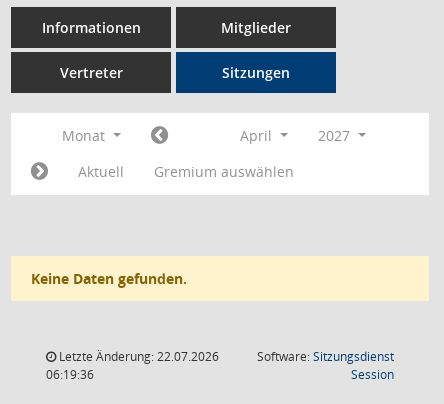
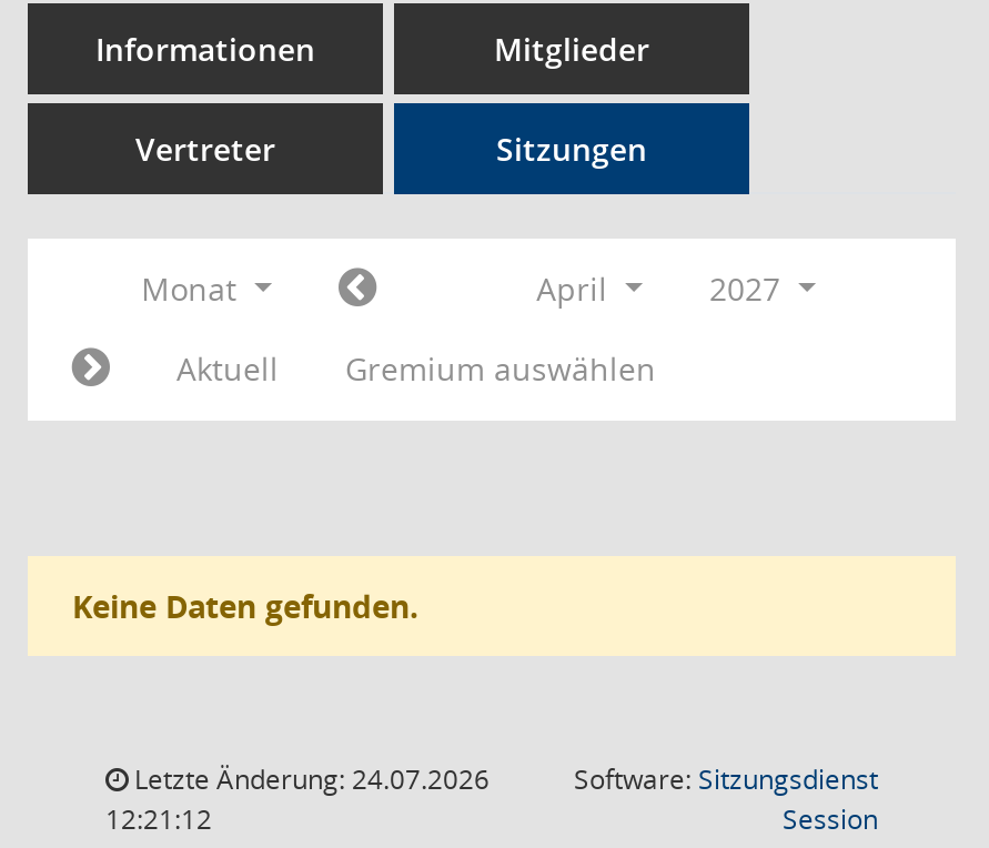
- Letzte Änderung: 22.07.2026
+ Letzte Änderung: 24.07.2026

- 06:19:36
+ 12:21:12
